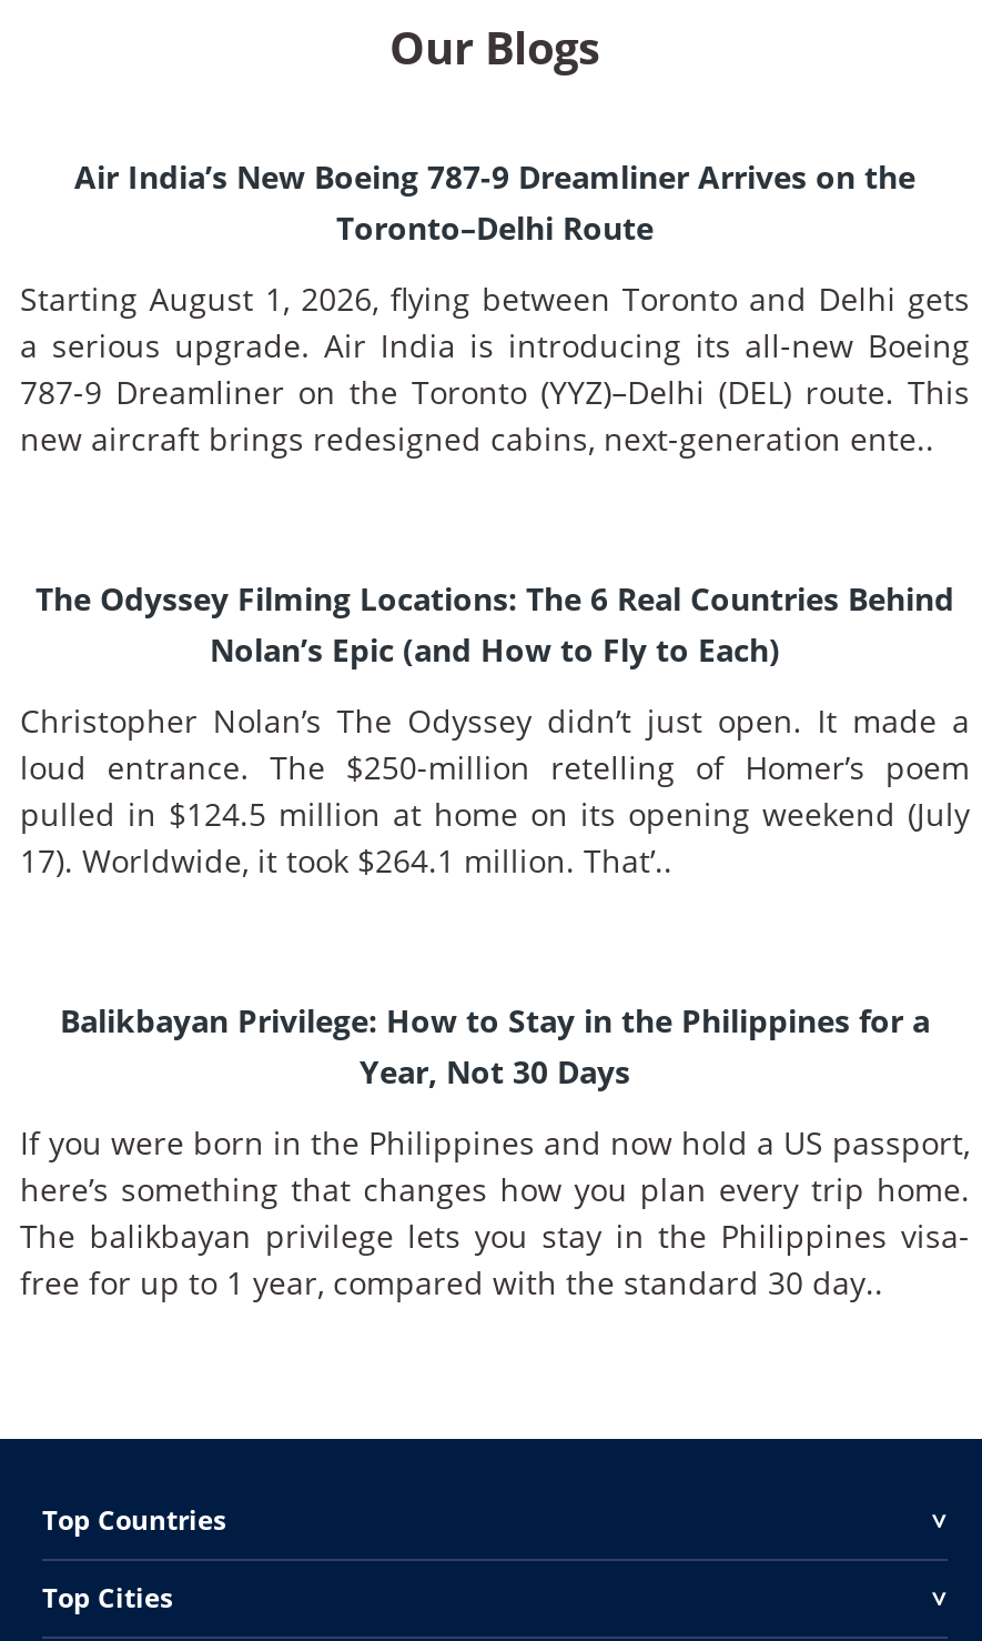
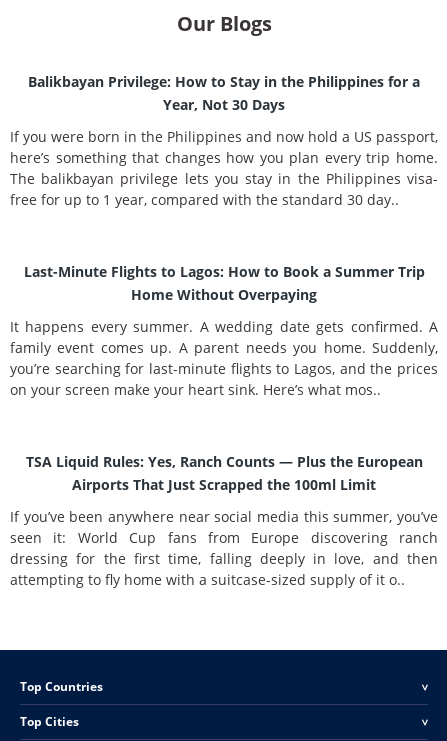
- Air India’s New Boeing 787-9 Dreamliner Arrives on the
- Toronto–Delhi Route
- Starting August 1, 2026, flying between Toronto and Delhi gets
- a serious upgrade. Air India is introducing its all-new Boeing
- 787-9 Dreamliner on the Toronto (YYZ)–Delhi (DEL) route. This
- new aircraft brings redesigned cabins, next-generation ente..

- The Odyssey Filming Locations: The 6 Real Countries Behind
- Nolan’s Epic (and How to Fly to Each)
- Christopher Nolan’s The Odyssey didn’t just open. It made a
- loud entrance. The $250-million retelling of Homer’s poem
- pulled in $124.5 million at home on its opening weekend (July
- 17). Worldwide, it took $264.1 million. That’..

moved up: Balikbayan Privilege: How to Stay in the Philippines for a | Year, Not 30 Days | If you were born in the Philippines and now hold a US passport, | here’s something that changes how you plan every trip home. | The balikbayan privilege lets you stay in the Philippines visa- | free for up to 1 year, compared with the standard 30 day..

+ Last-Minute Flights to Lagos: How to Book a Summer Trip
+ Home Without Overpaying
+ It happens every summer. A wedding date gets confirmed. A
+ family event comes up. A parent needs you home. Suddenly,
+ you’re searching for last-minute flights to Lagos, and the prices
+ on your screen make your heart sink. Here’s what mos..

+ TSA Liquid Rules: Yes, Ranch Counts — Plus the European
+ Airports That Just Scrapped the 100ml Limit
+ If you’ve been anywhere near social media this summer, you’ve
+ seen it: World Cup fans from Europe discovering ranch
+ dressing for the first time, falling deeply in love, and then
+ attempting to fly home with a suitcase-sized supply of it o..
